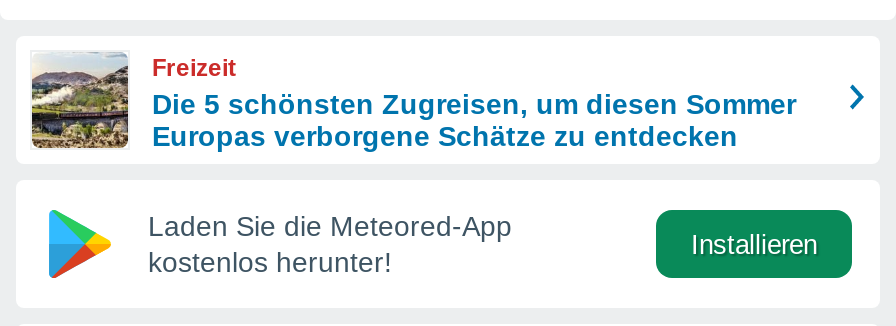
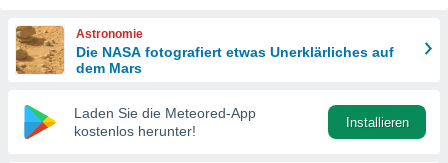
- [image]
- Freizeit
- Die 5 schönsten Zugreisen, um diesen Sommer
- Europas verborgene Schätze zu entdecken
+ [image]
+ Astronomie
+ Die NASA fotografiert etwas Unerklärliches auf
+ dem Mars
